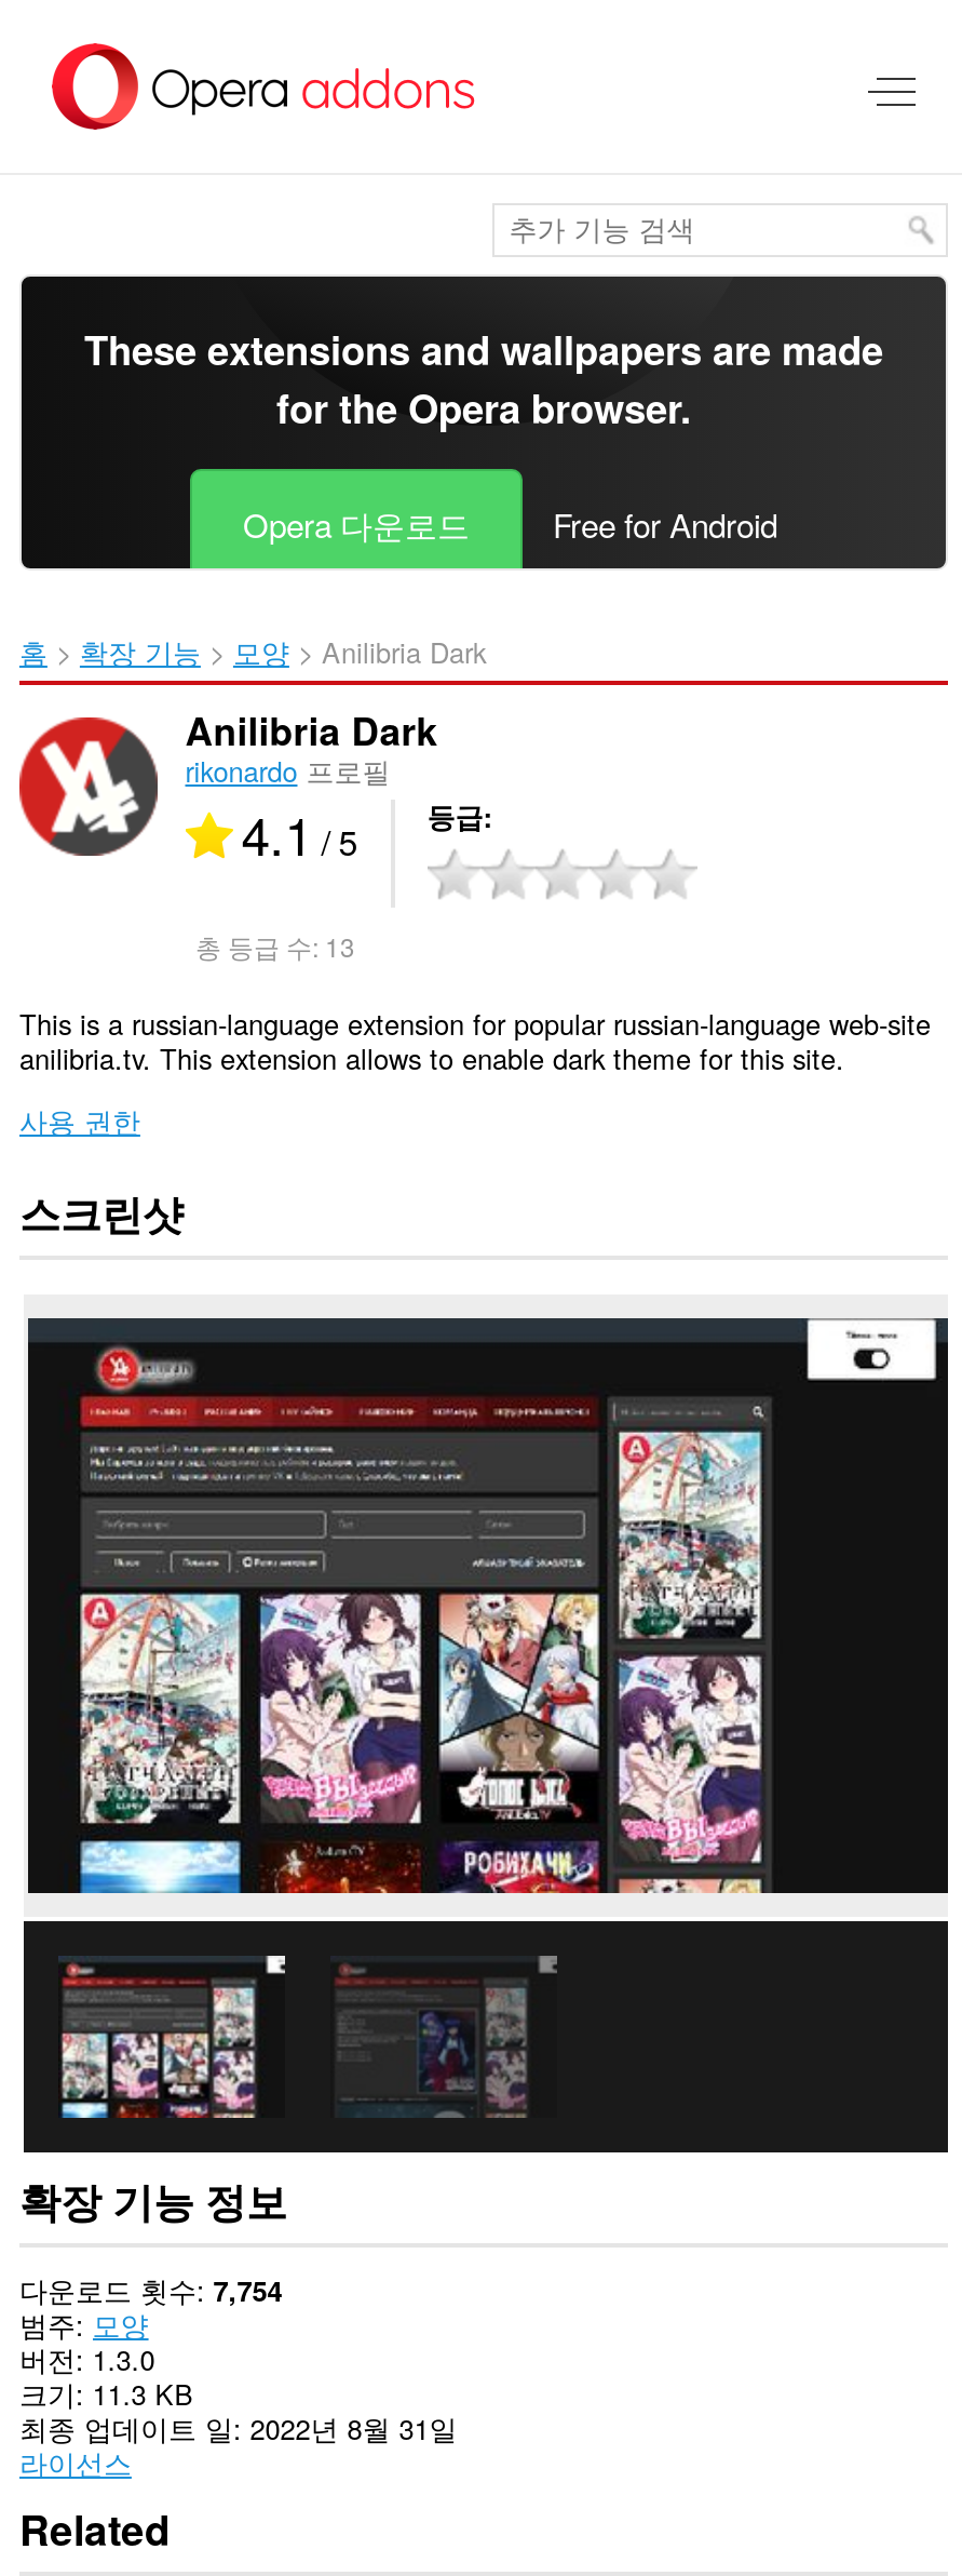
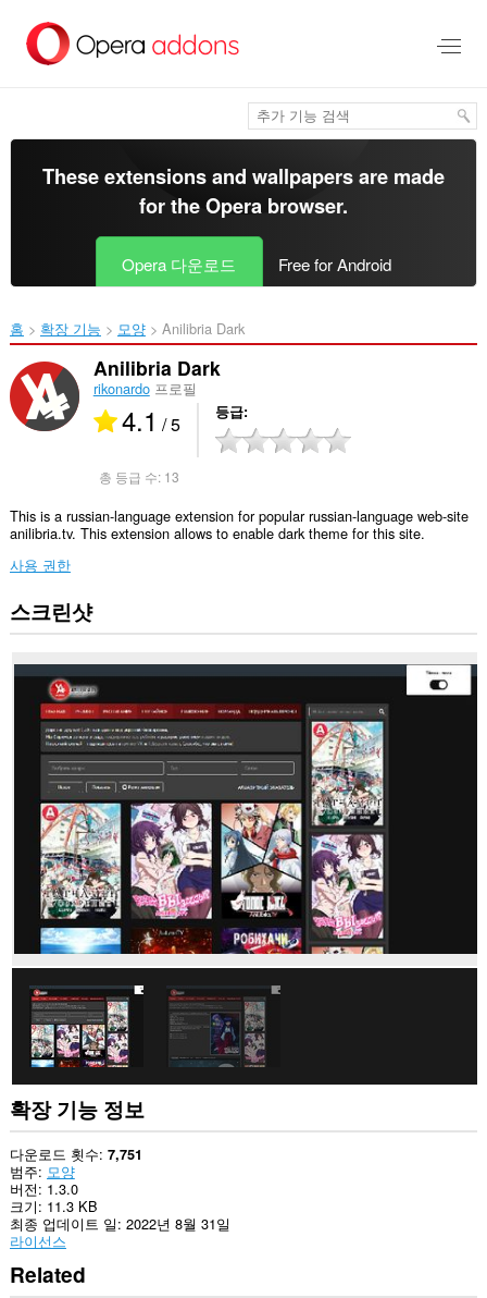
- 다운로드 횟수 7,754
+ 다운로드 횟수 7,751
